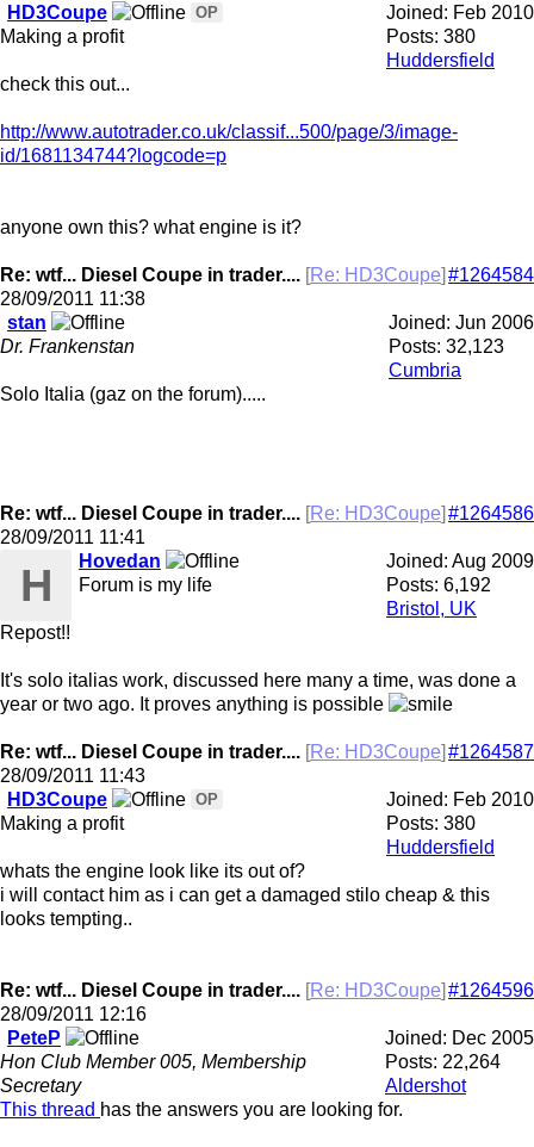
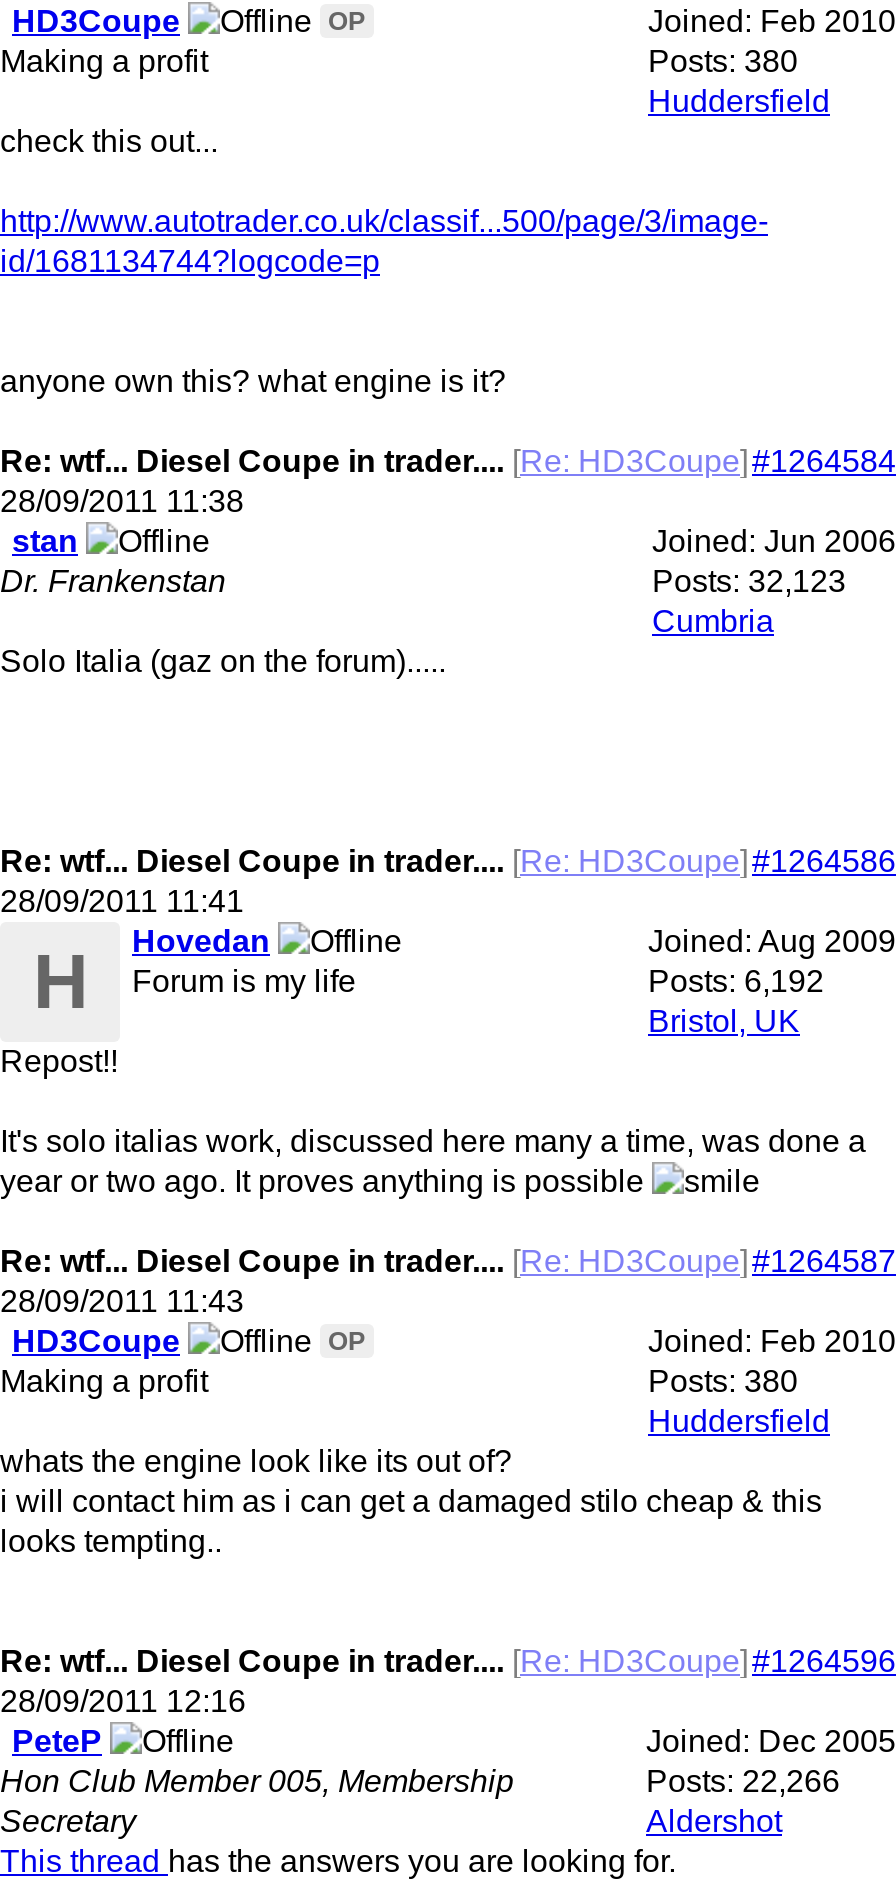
- Posts: 22,264
+ Posts: 22,266
